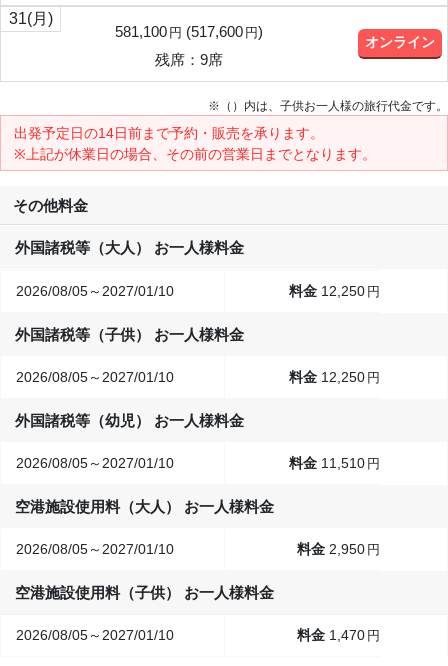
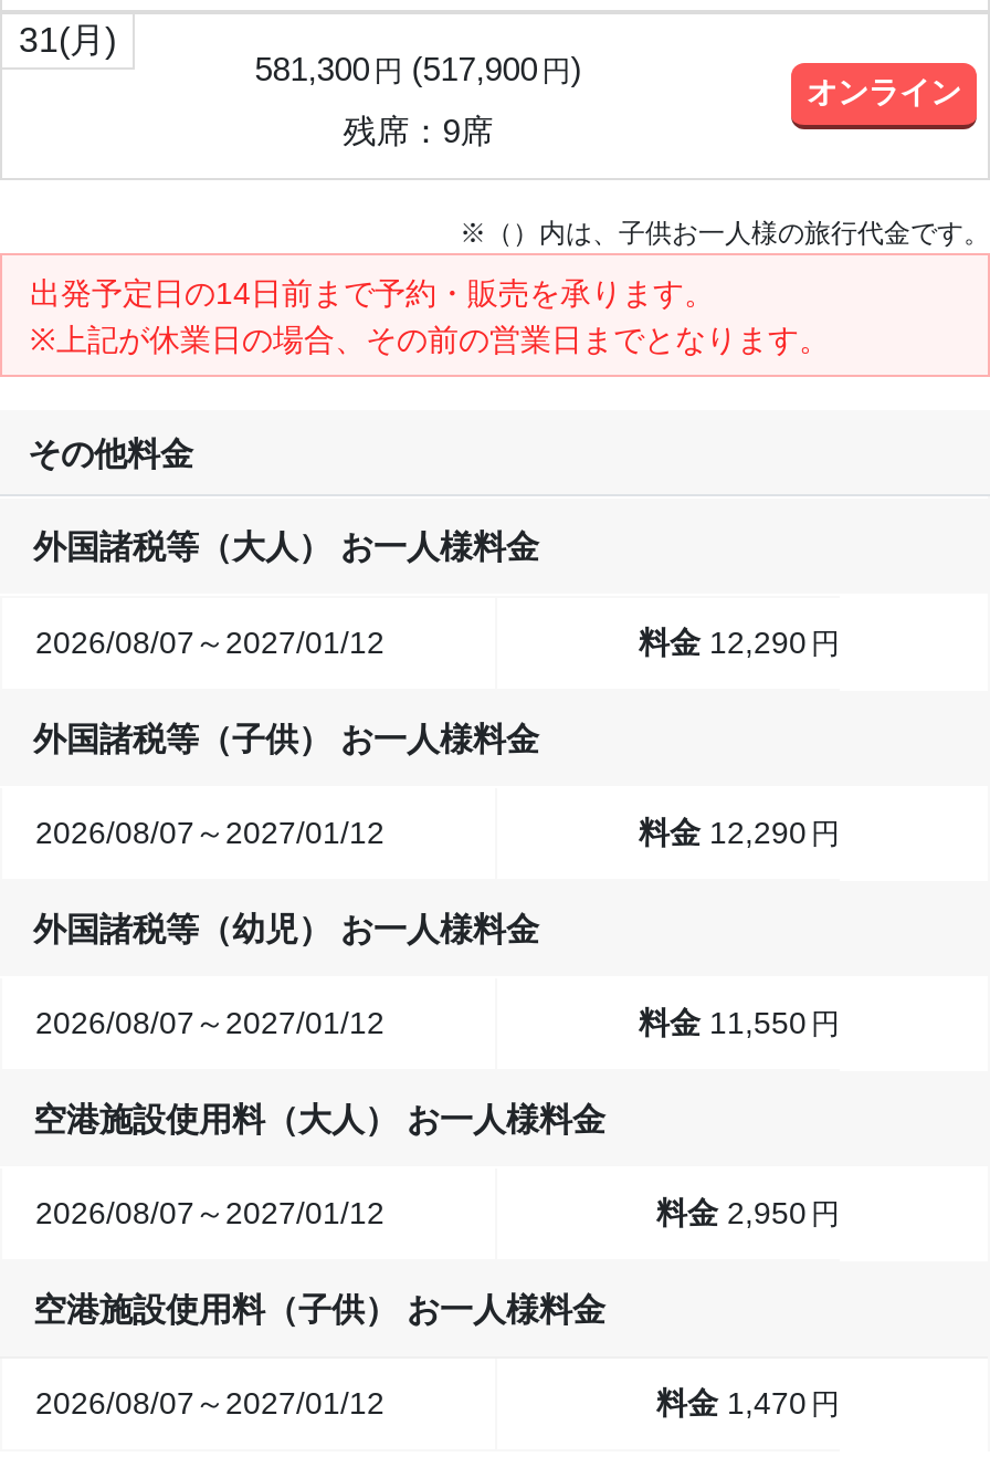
- 581,100 円 (517,600 円)
+ 581,300 円 (517,900 円)

- 2026/08/05～2027/01/10
+ 2026/08/07～2027/01/12

- 12,250 円
+ 12,290 円

- 2026/08/05～2027/01/10
+ 2026/08/07～2027/01/12

- 12,250 円
+ 12,290 円

- 2026/08/05～2027/01/10
+ 2026/08/07～2027/01/12

- 11,510 円
+ 11,550 円

- 2026/08/05～2027/01/10
+ 2026/08/07～2027/01/12

- 2026/08/05～2027/01/10
+ 2026/08/07～2027/01/12
